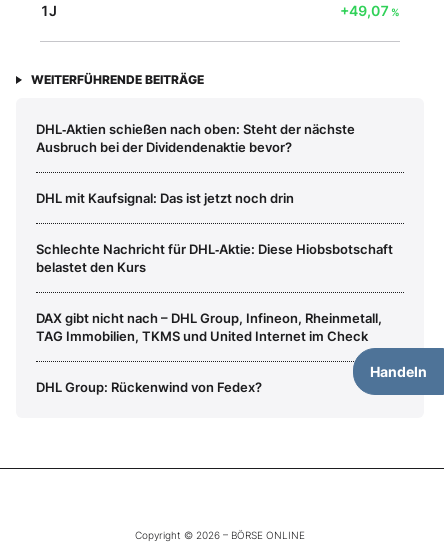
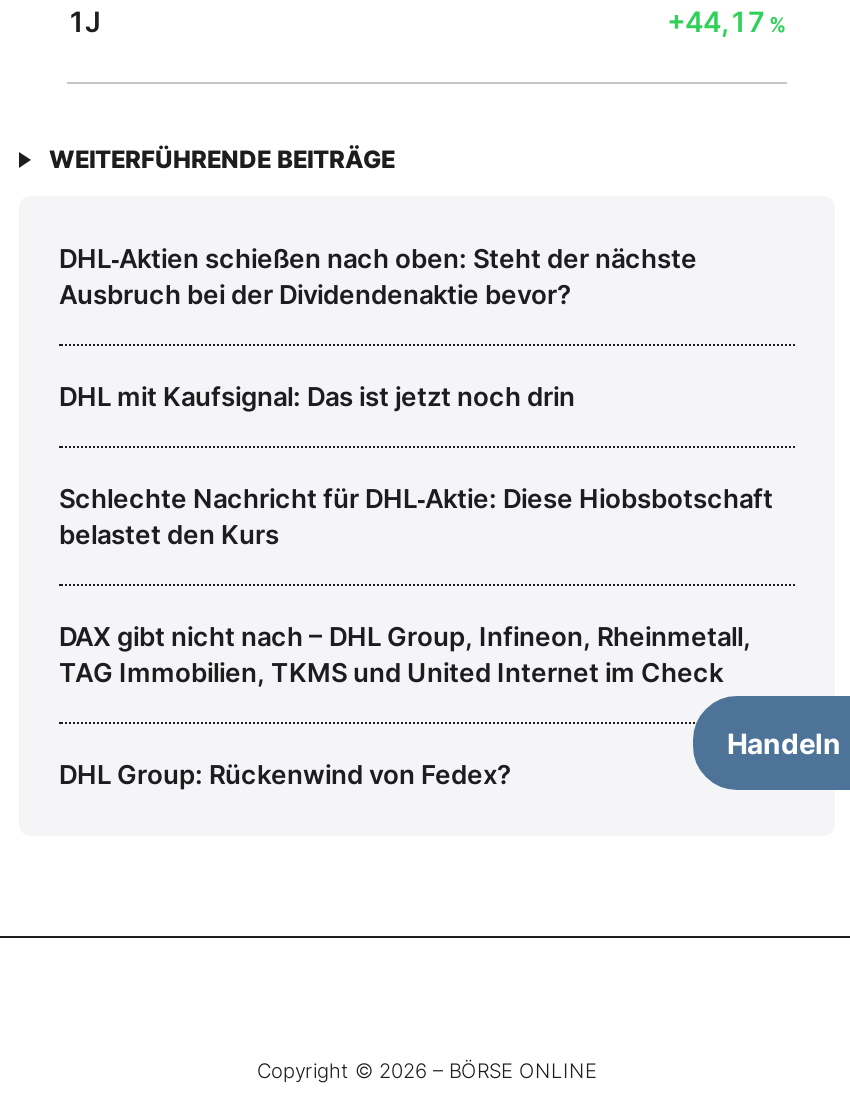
- +49,07%
+ +44,17%
